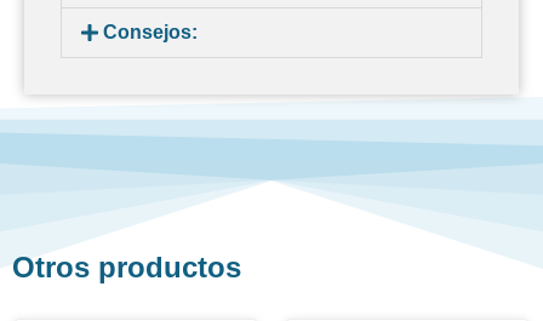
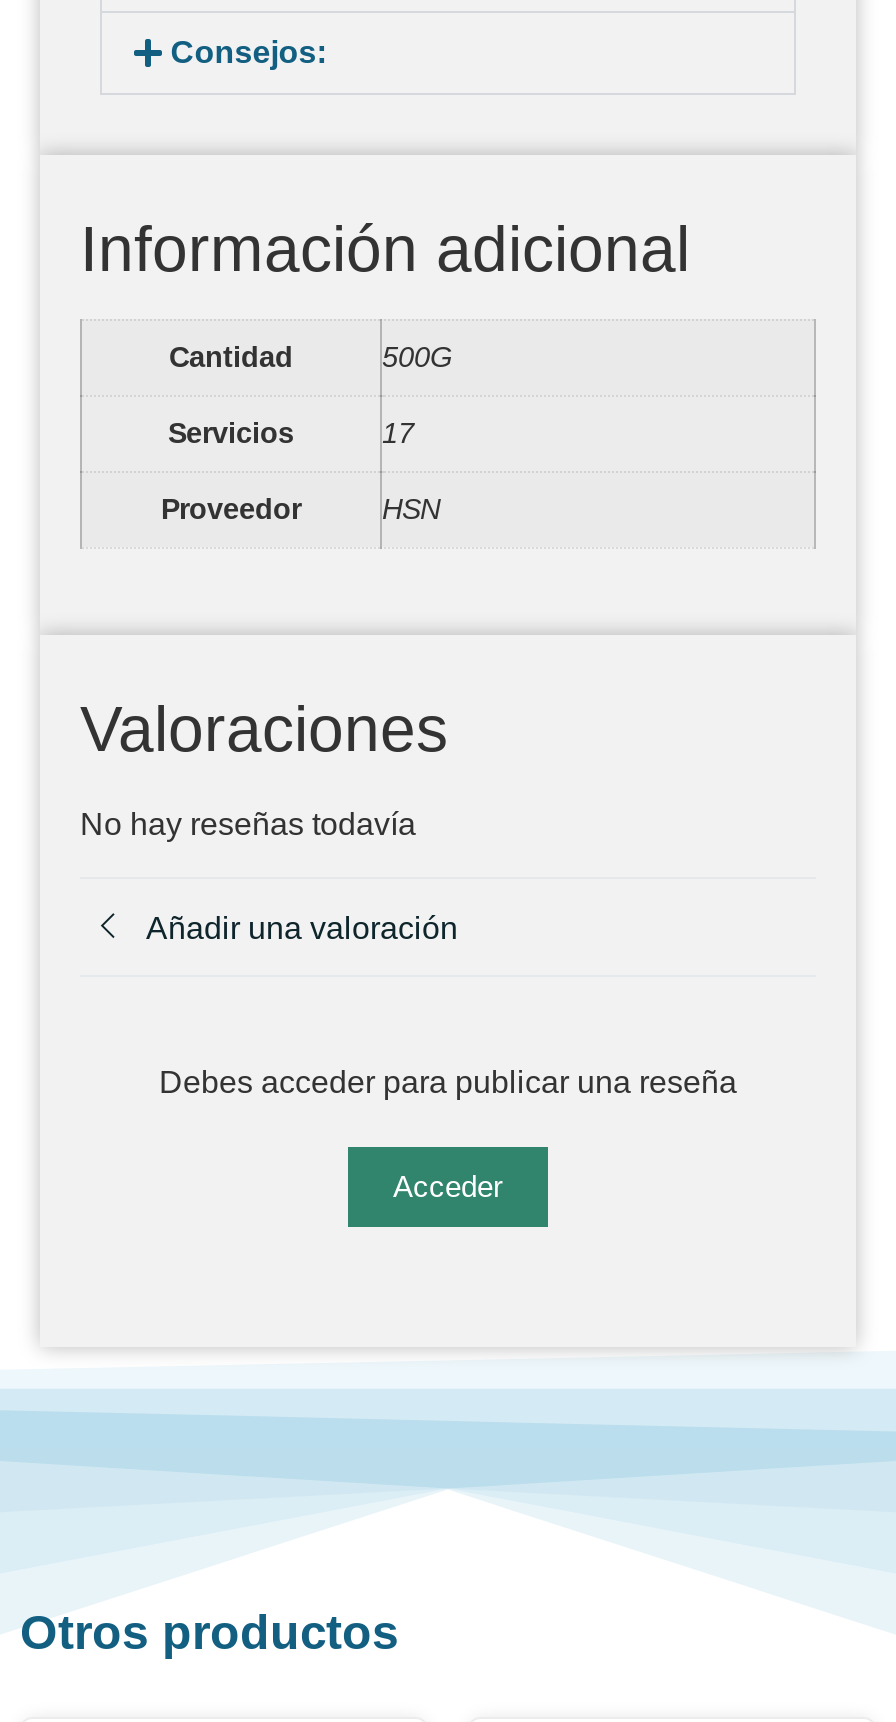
+ Información adicional
+ Cantidad
+ 500G
+ Servicios
+ 17
+ Proveedor
+ HSN
+ Valoraciones
+ No hay reseñas todavía
+ Añadir una valoración

+ Debes acceder para publicar una reseña
+ Acceder
